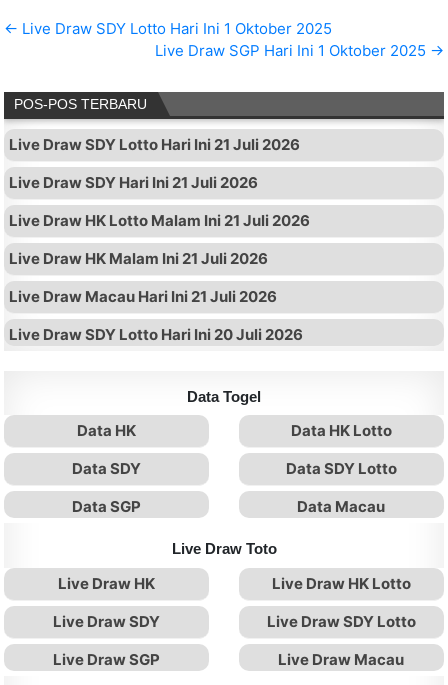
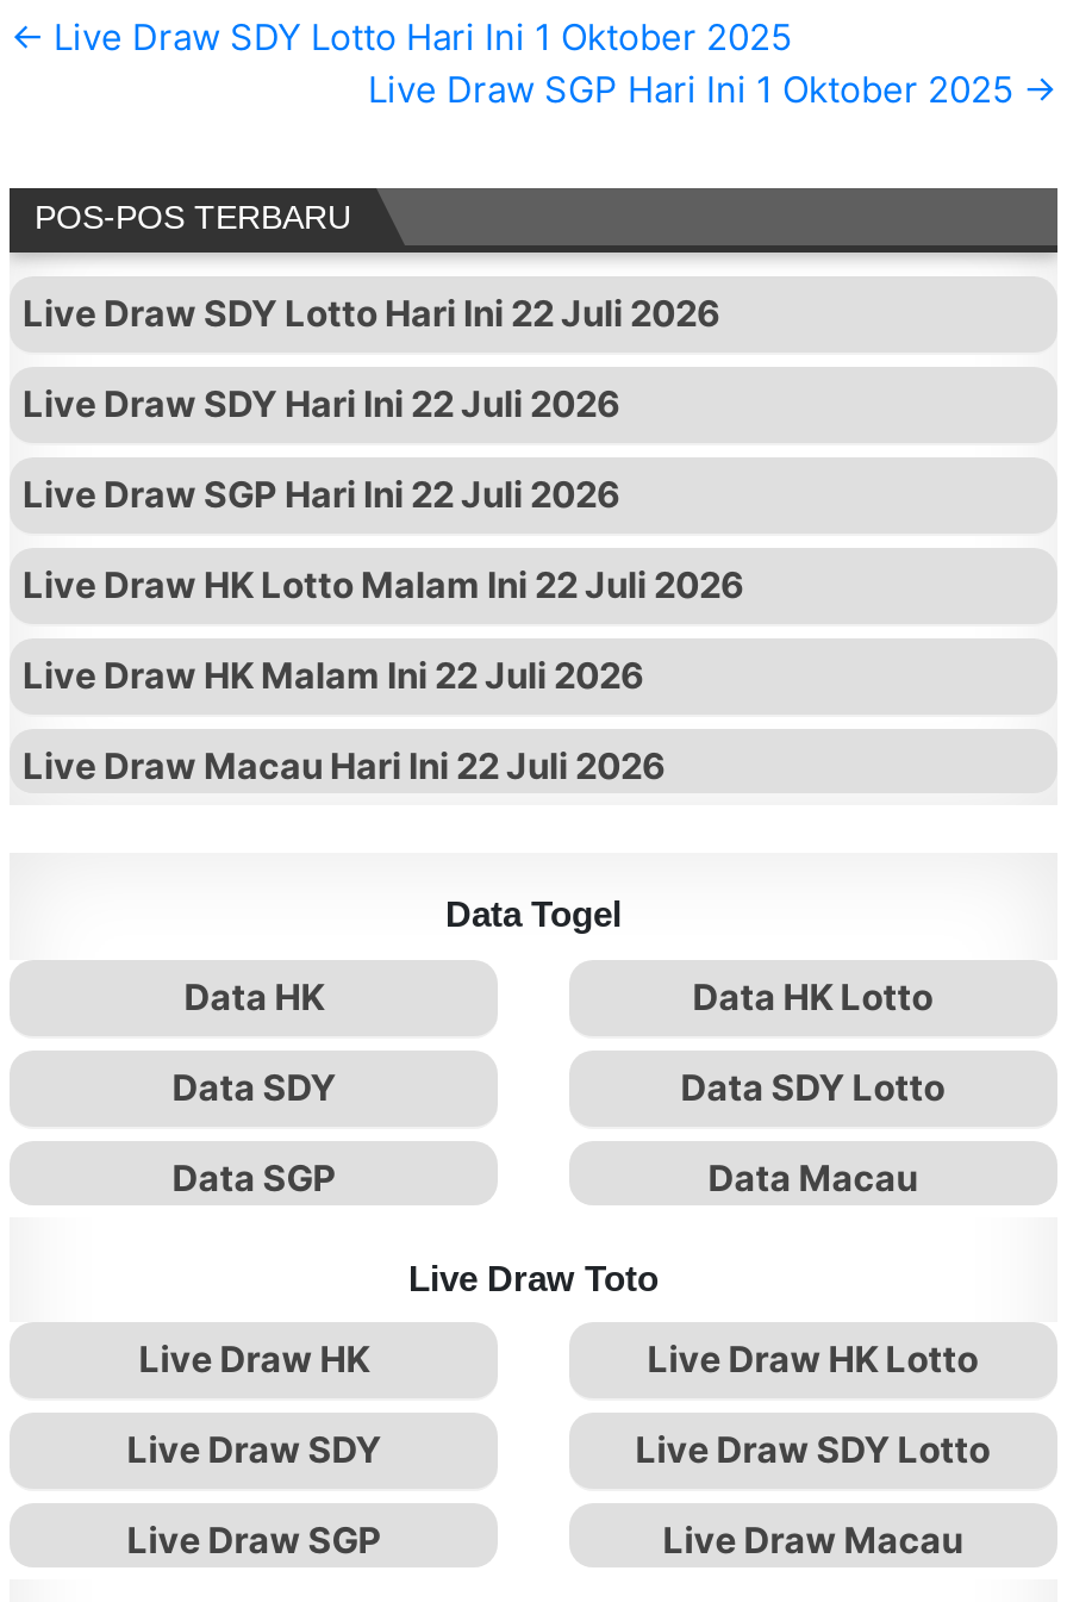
- Live Draw SDY Lotto Hari Ini 21 Juli 2026
+ Live Draw SDY Lotto Hari Ini 22 Juli 2026

- Live Draw SDY Hari Ini 21 Juli 2026
+ Live Draw SDY Hari Ini 22 Juli 2026

- Live Draw HK Lotto Malam Ini 21 Juli 2026
+ Live Draw SGP Hari Ini 22 Juli 2026

- Live Draw HK Malam Ini 21 Juli 2026
+ Live Draw HK Lotto Malam Ini 22 Juli 2026

- Live Draw Macau Hari Ini 21 Juli 2026
+ Live Draw HK Malam Ini 22 Juli 2026

- Live Draw SDY Lotto Hari Ini 20 Juli 2026
+ Live Draw Macau Hari Ini 22 Juli 2026
